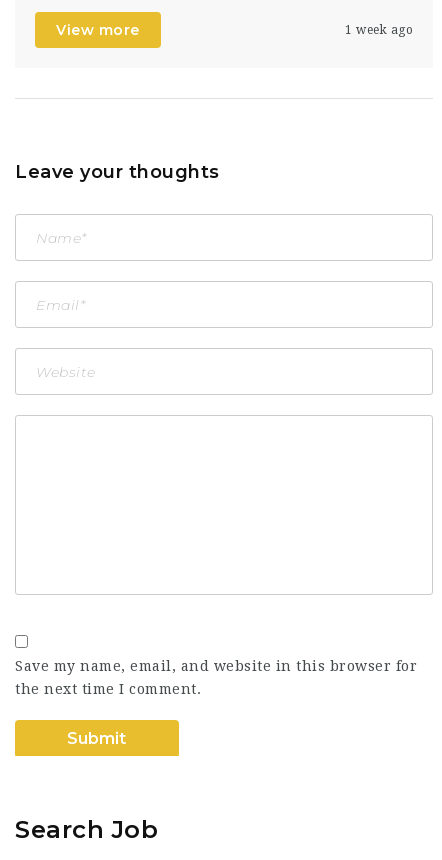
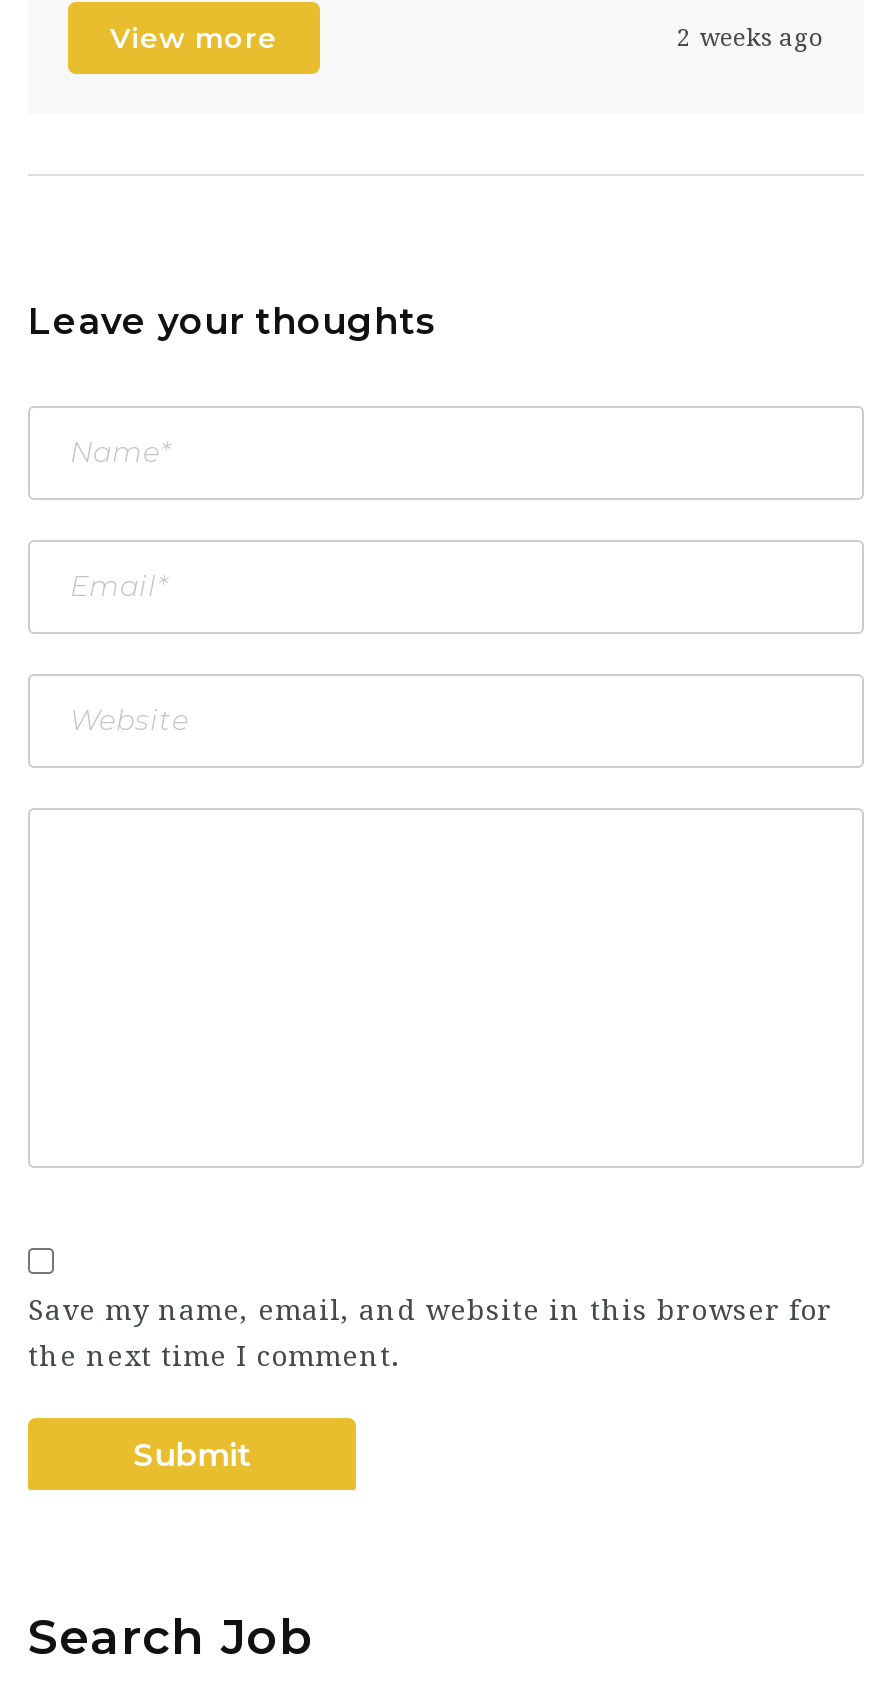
- 1 week ago
+ 2 weeks ago
